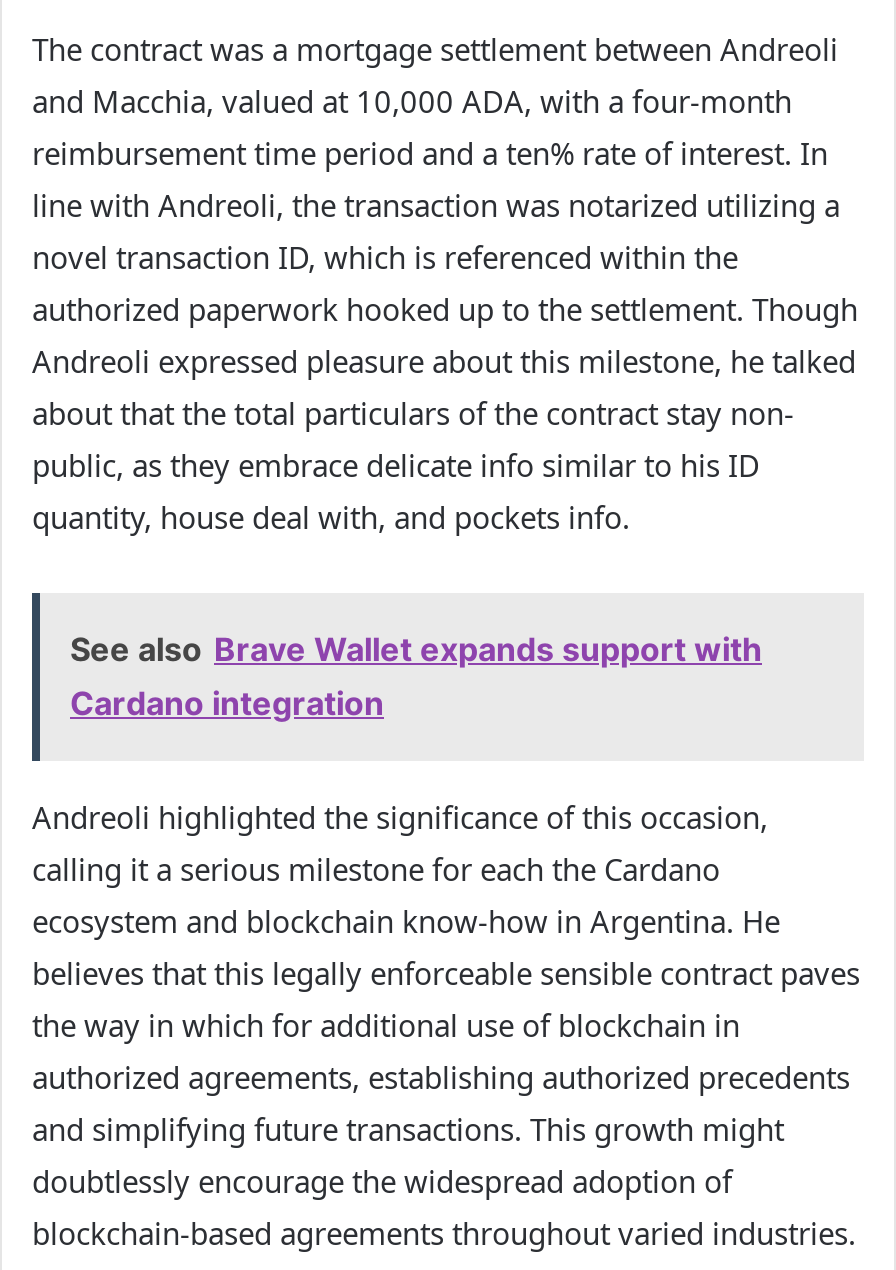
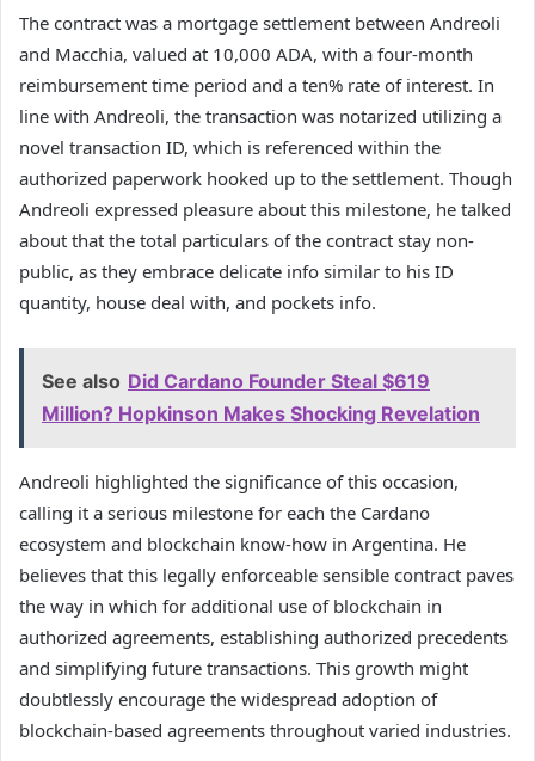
- See also Brave Wallet expands support with
- Cardano integration
+ See also Did Cardano Founder Steal $619
+ Million? Hopkinson Makes Shocking Revelation
